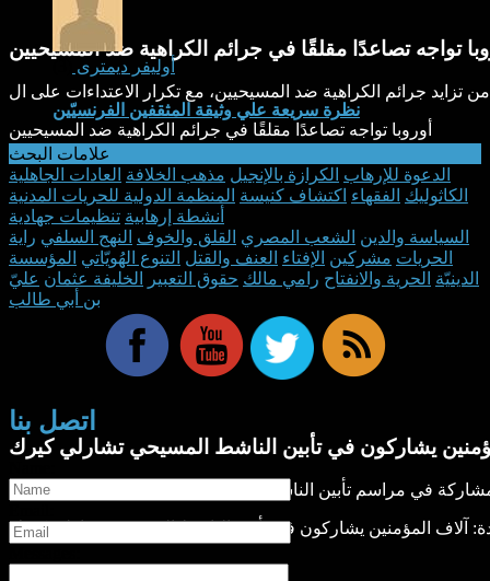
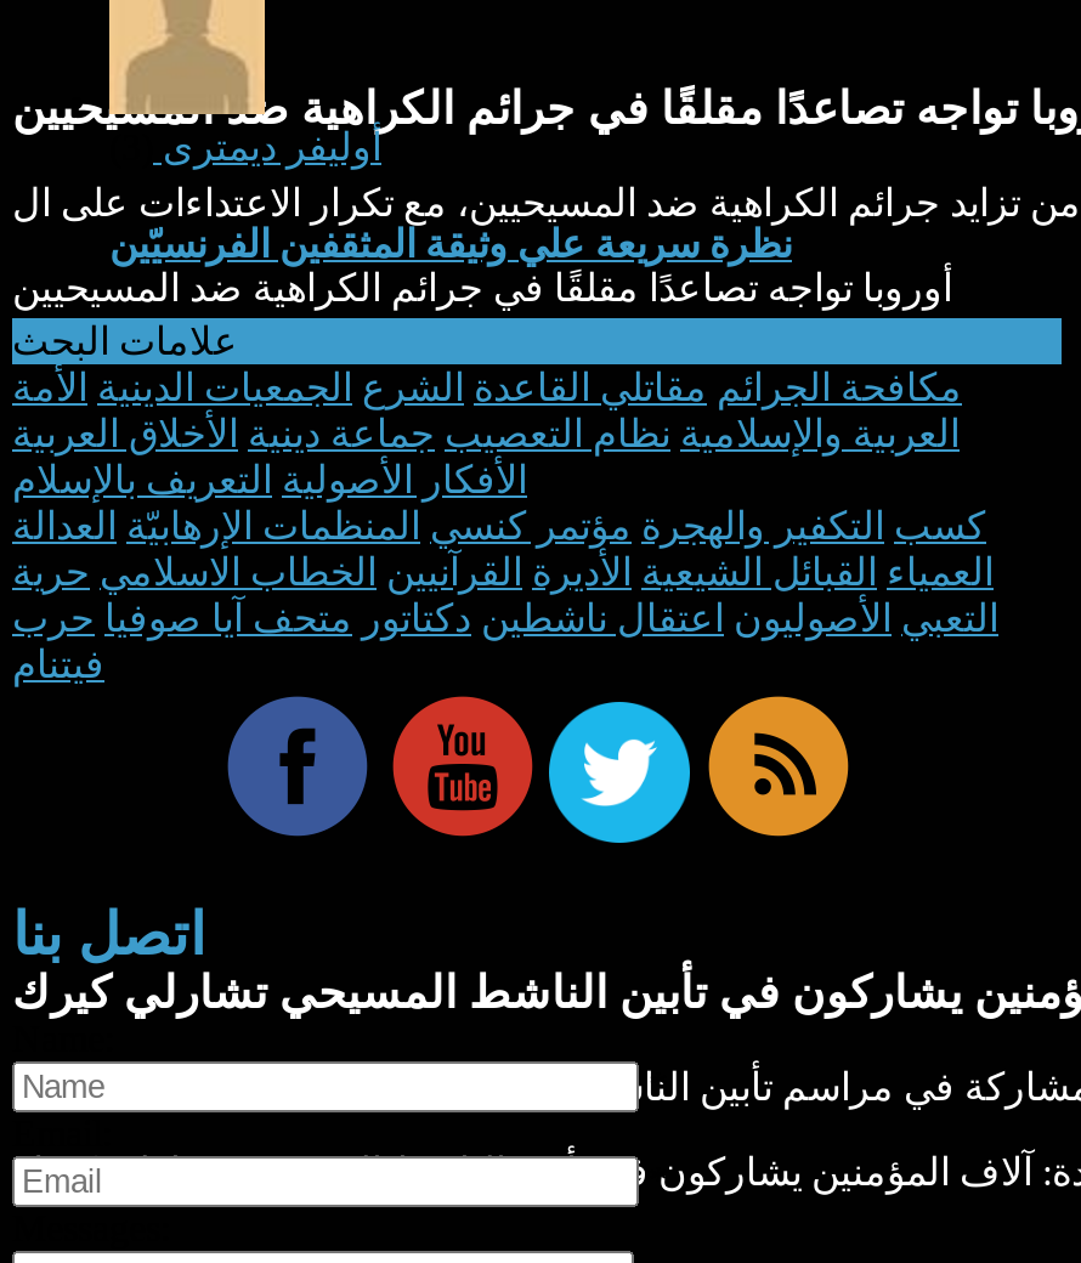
- الدعوة للإرهاب الكرازة بالإنجيل مذهب الخلافة العادات الجاهلية
- الكاثوليك الفقهاء اكتشاف كنيسة المنظمة الدولية للحريات المدنية
- أنشطة إرهابية تنظيمات جهادية
- السياسة والدين الشعب المصري القلق والخوف النهج السلفي راية
- الحريات مشركين الإفتاء العنف والقتل التنوع الهُويّاتي المؤسسة
- الدينيّة الحرية والانفتاح رامي مالك حقوق التعبير الخليفة عثمان عليّ
- بن أبي طالب
+ مكافحة الجرائم مقاتلي القاعدة الشرع الجمعيات الدينية الأمة
+ العربية والإسلامية نظام التعصيب جماعة دينية الأخلاق العربية
+ الأفكار الأصولية التعريف بالإسلام
+ كسب التكفير والهجرة مؤتمر كنسي المنظمات الإرهابيّة العدالة
+ العمياء القبائل الشيعية الأديرة القرآنيين الخطاب الاسلامي حرية
+ التعبي الأصوليون اعتقال ناشطين دكتاتور متحف آيا صوفيا حرب
+ فيتنام
